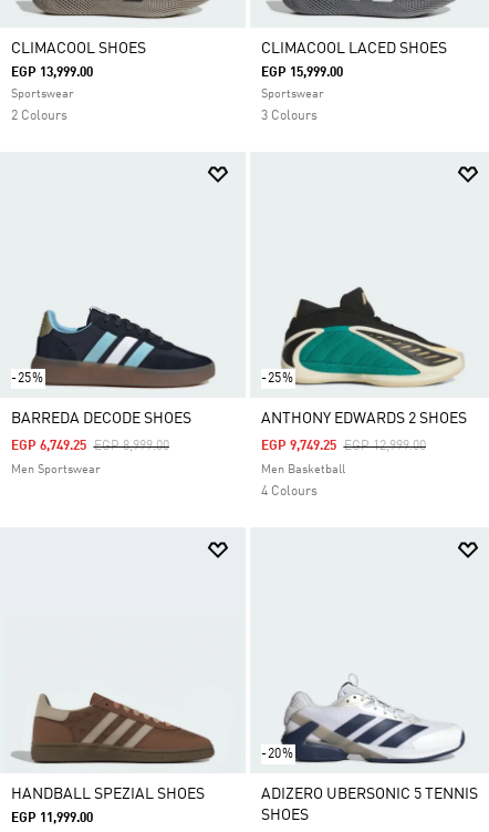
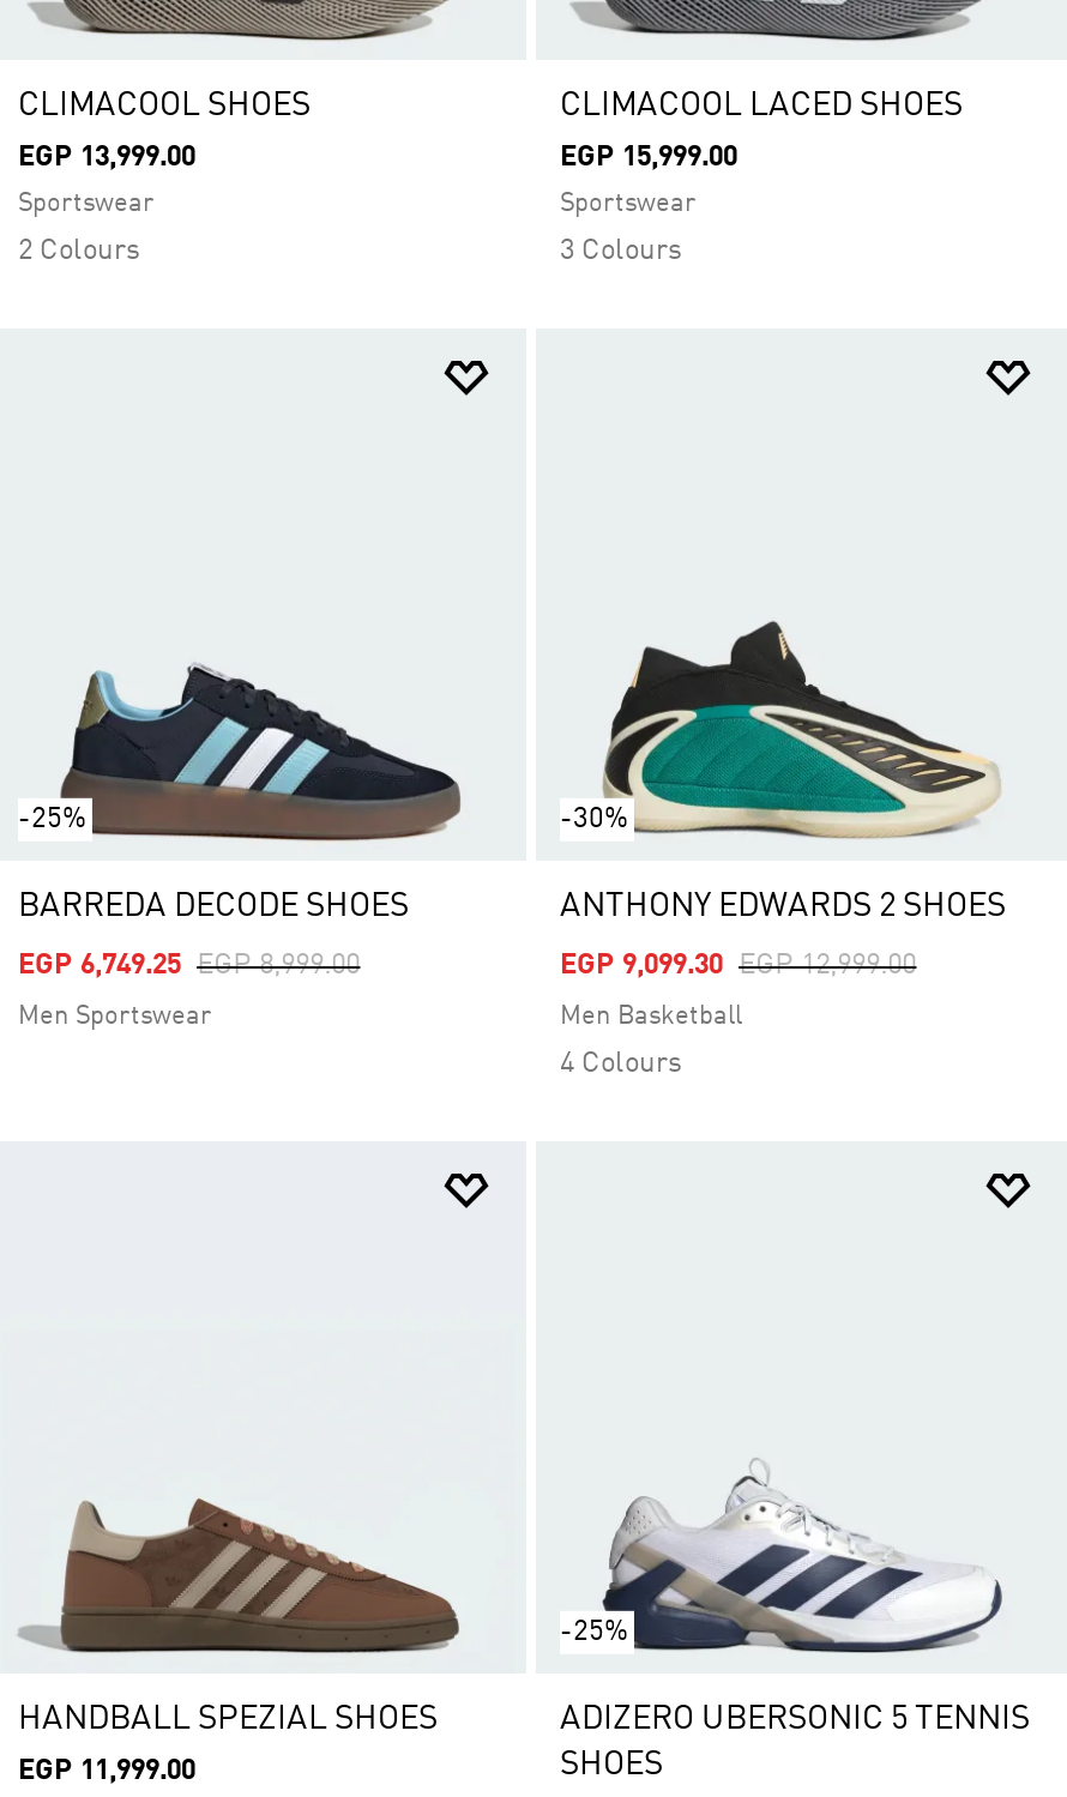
- -25%
+ -30%

- EGP 9,749.25
+ EGP 9,099.30

- -20%
+ -25%
